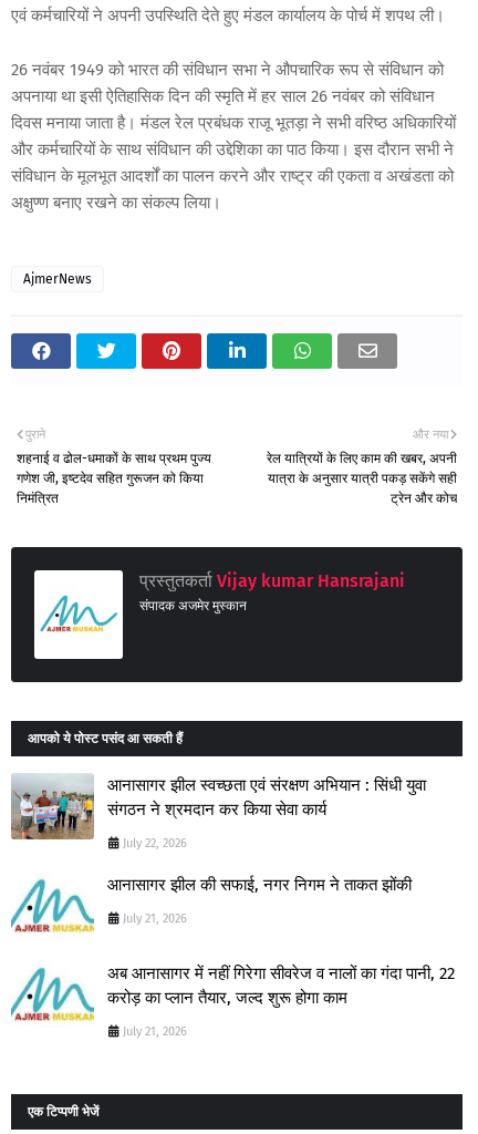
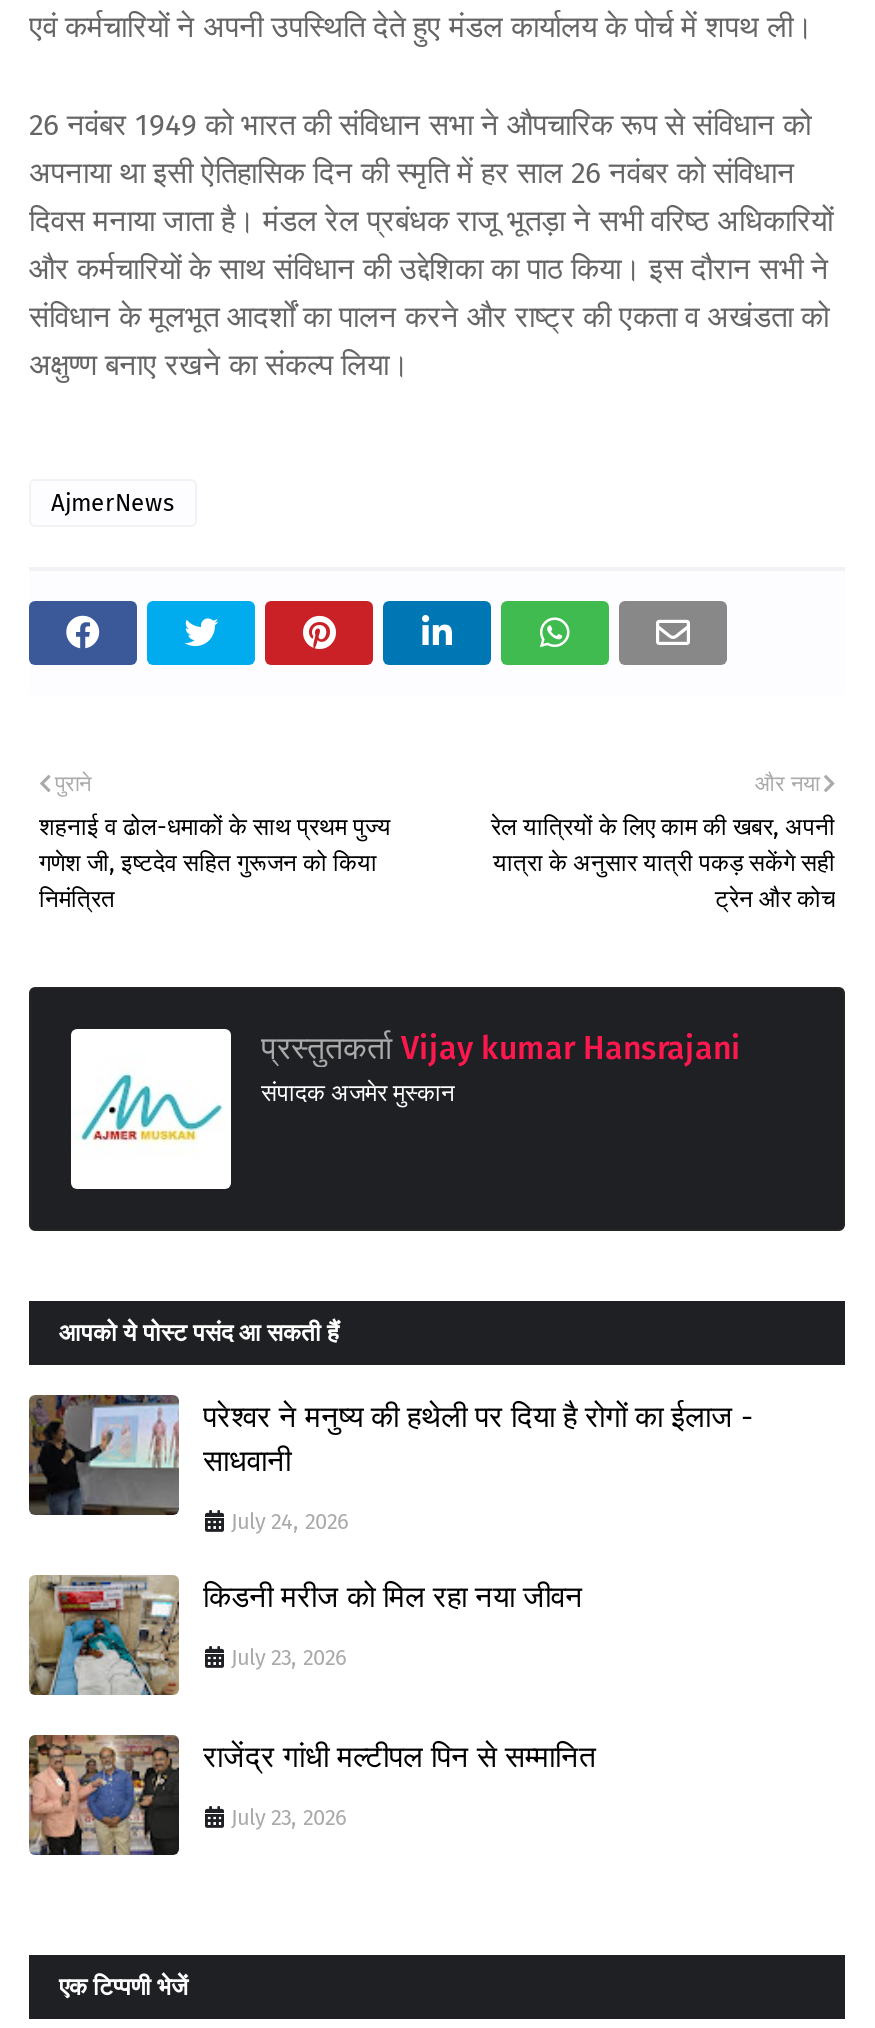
- [image]
- आनासागर झील स्वच्छता एवं संरक्षण अभियान : सिंधी युवा
- संगठन ने श्रमदान कर किया सेवा कार्य
+ [image]
+ परेश्वर ने मनुष्य की हथेली पर दिया है रोगों का ईलाज -
+ साधवानी

- July 22, 2026
+ July 24, 2026

- [image]
- आनासागर झील की सफाई, नगर निगम ने ताकत झोंकी
+ [image]
+ किडनी मरीज को मिल रहा नया जीवन

- July 21, 2026
+ July 23, 2026

- [image]
- अब आनासागर में नहीं गिरेगा सीवरेज व नालों का गंदा पानी, 22
- करोड़ का प्लान तैयार, जल्द शुरू होगा काम
+ [image]
+ राजेंद्र गांधी मल्टीपल पिन से सम्मानित

- July 21, 2026
+ July 23, 2026
